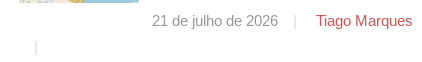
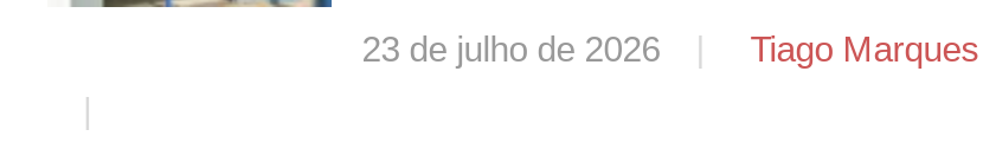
- 21 de julho de 2026
+ 23 de julho de 2026
